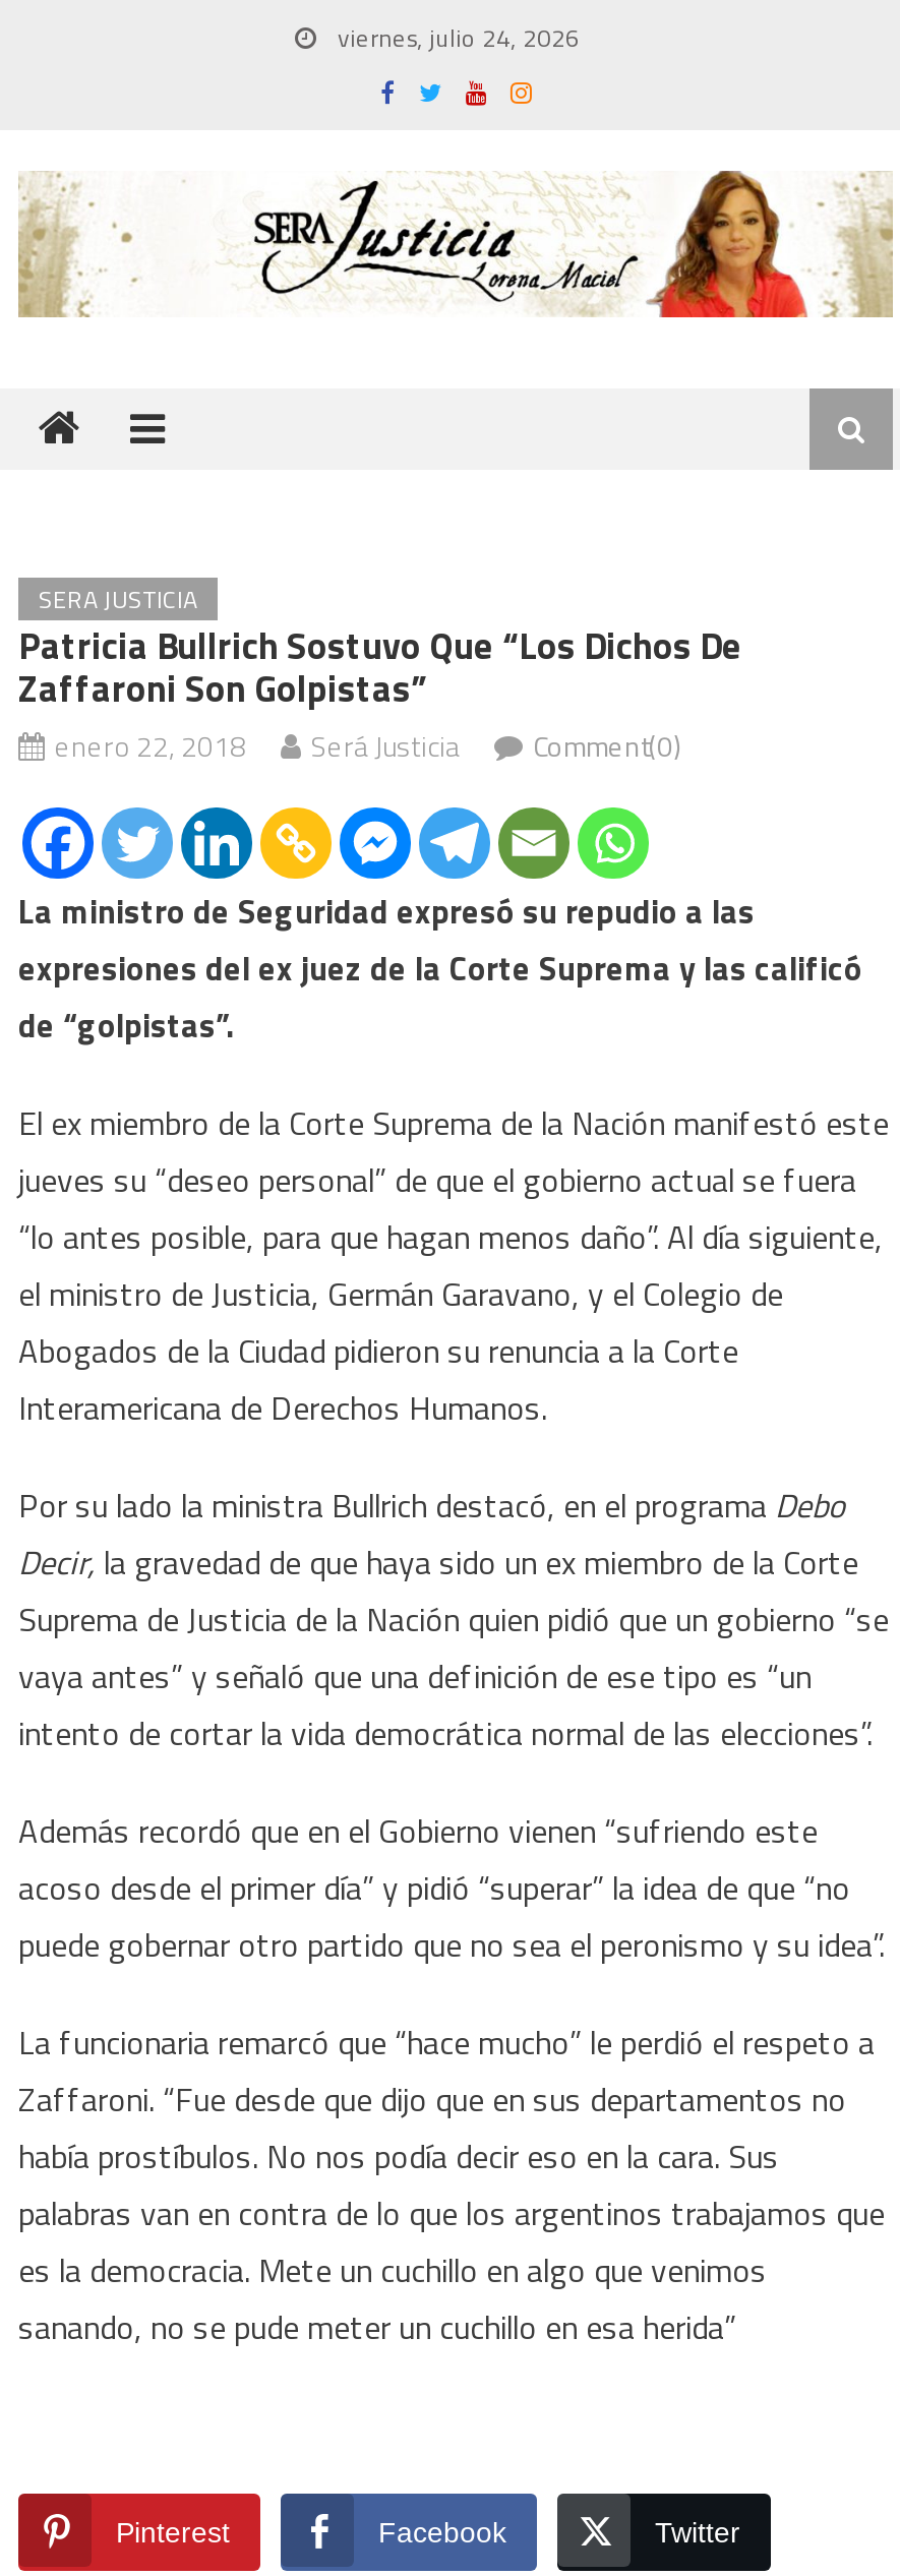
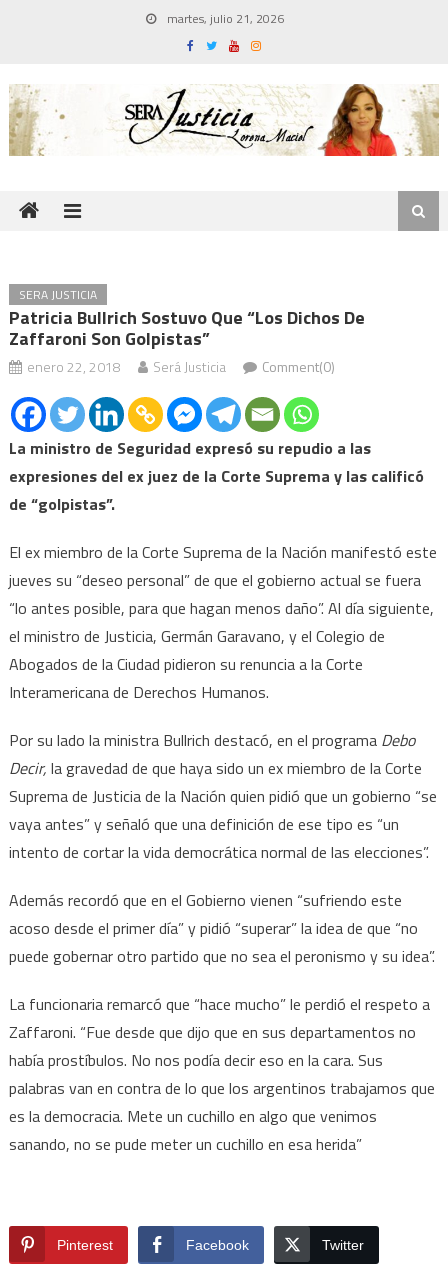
- viernes, julio 24, 2026
+ martes, julio 21, 2026
